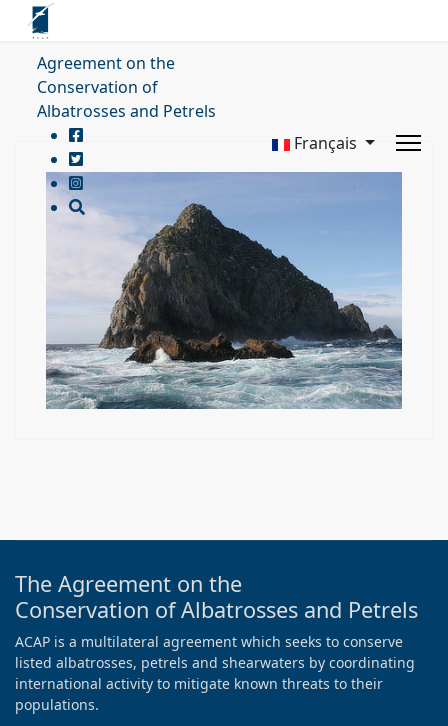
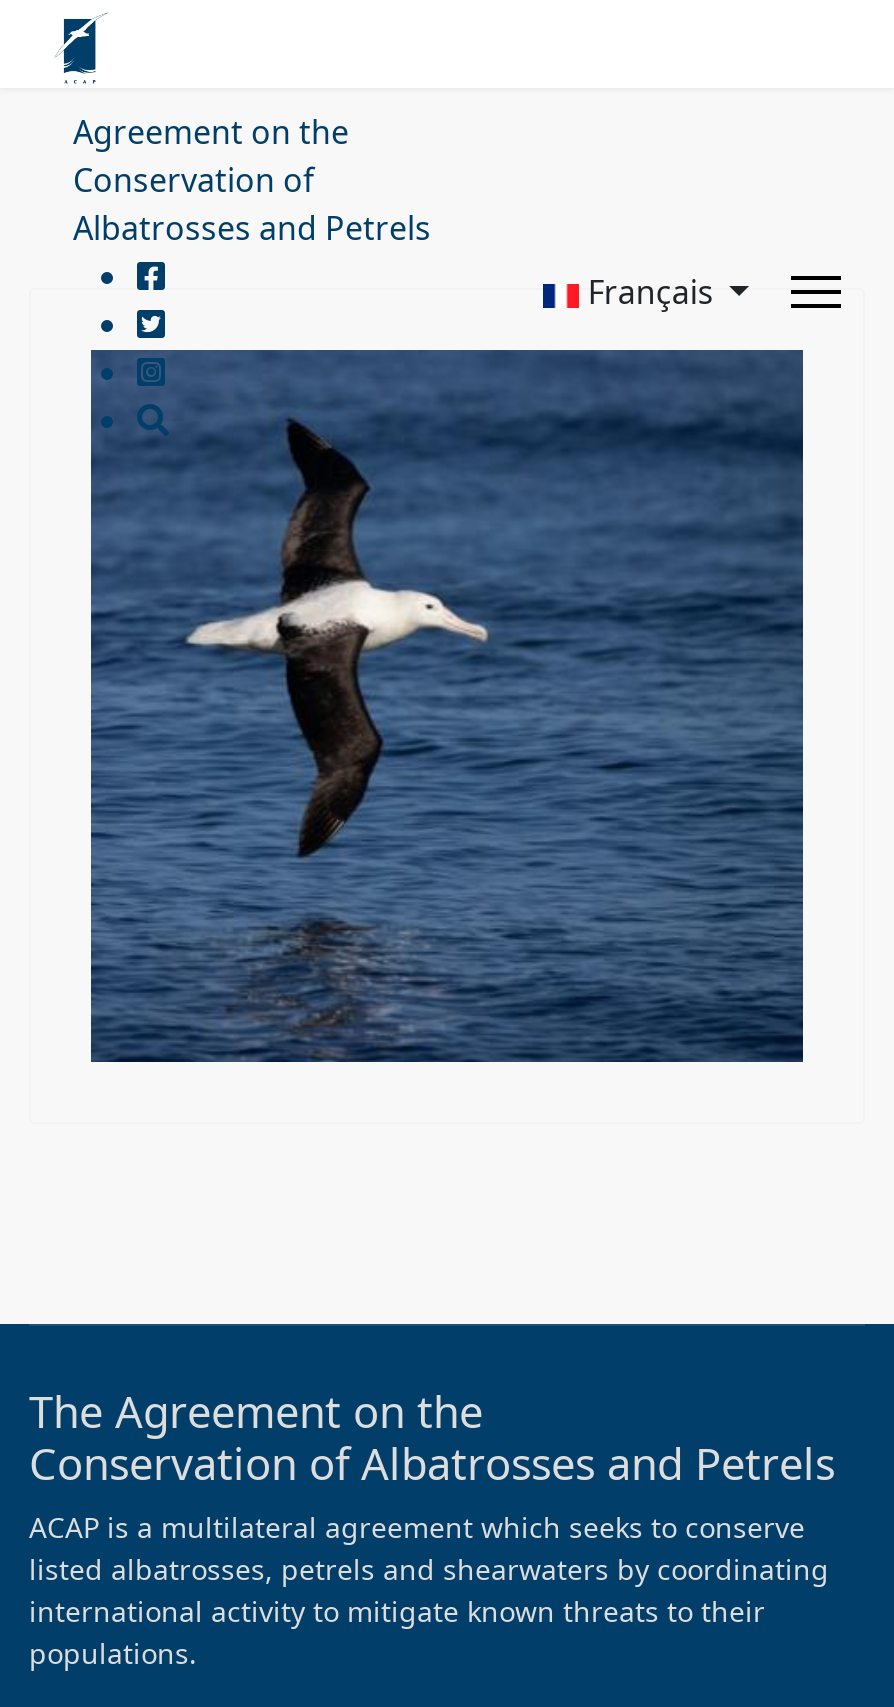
- [image]
+ [image]
